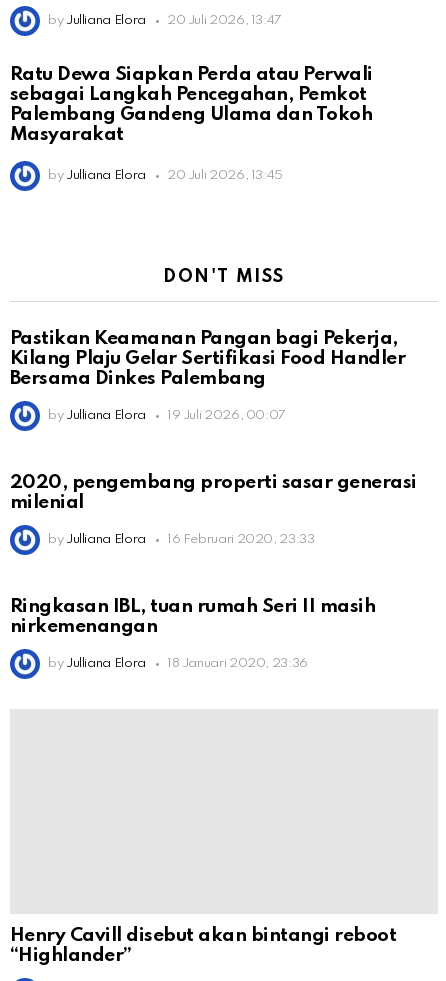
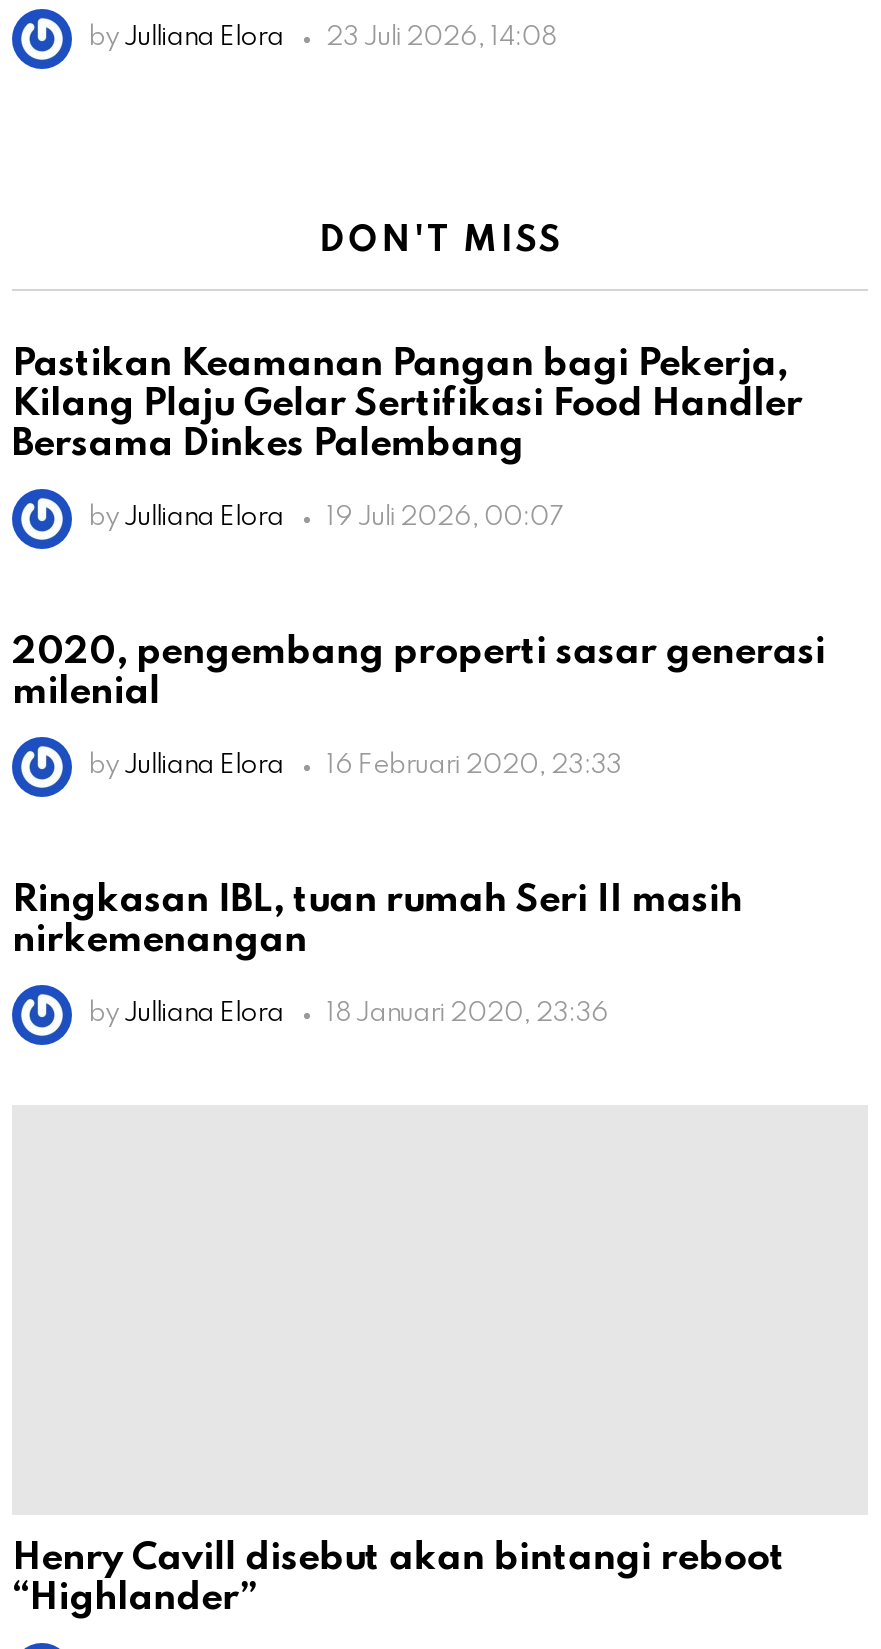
- 20 Juli 2026, 13:47
- Ratu Dewa Siapkan Perda atau Perwali
- sebagai Langkah Pencegahan, Pemkot
- Palembang Gandeng Ulama dan Tokoh
- Masyarakat
- by Julliana Elora
- 20 Juli 2026, 13:45
+ 23 Juli 2026, 14:08
